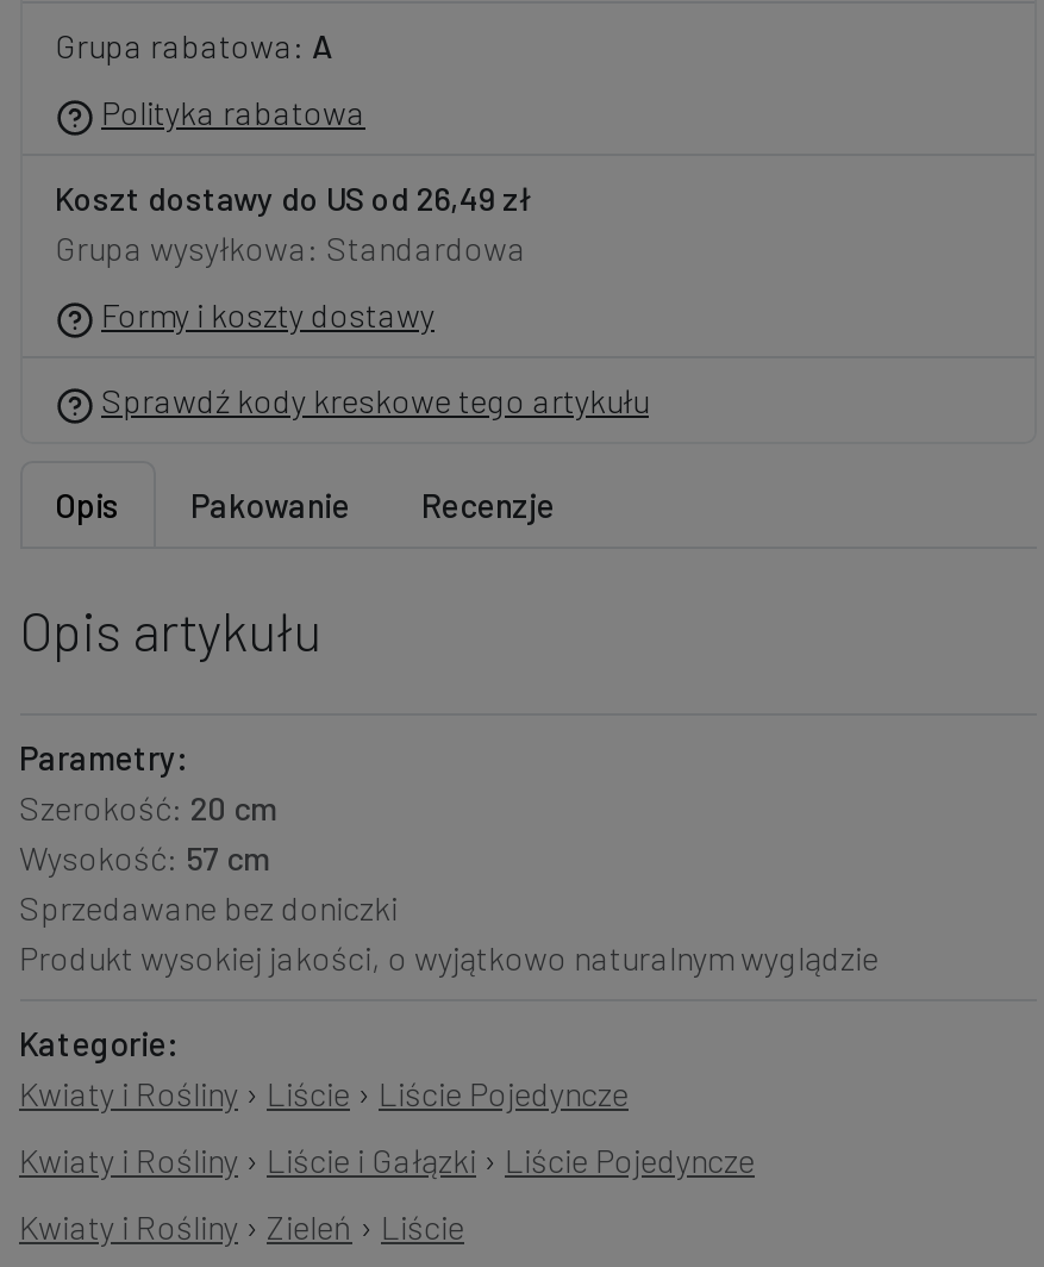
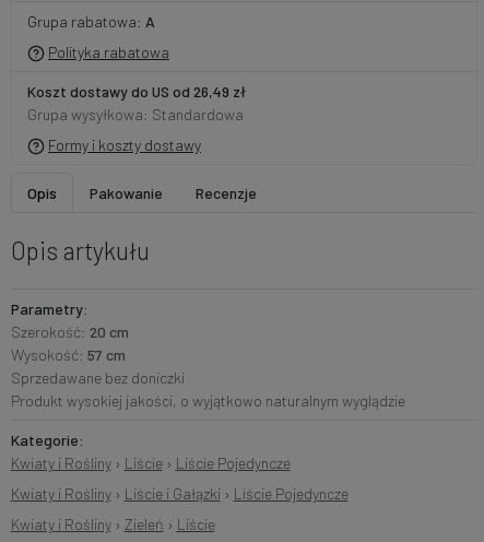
- Sprawdź kody kreskowe tego artykułu
